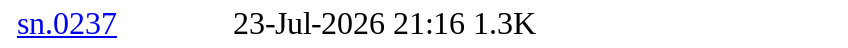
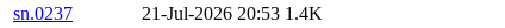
- 23-Jul-2026 21:16 1.3K
+ 21-Jul-2026 20:53 1.4K
